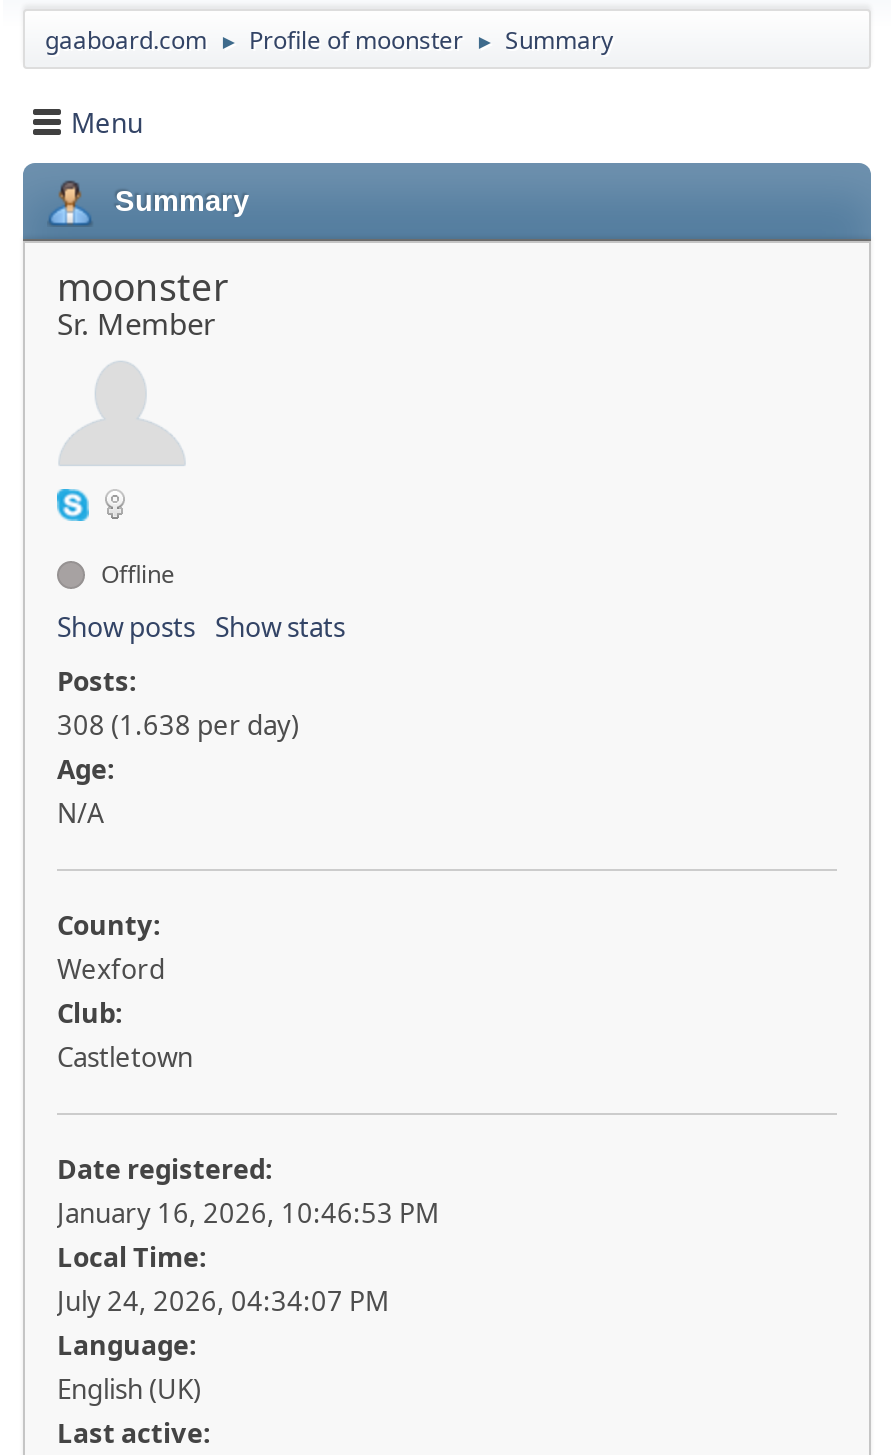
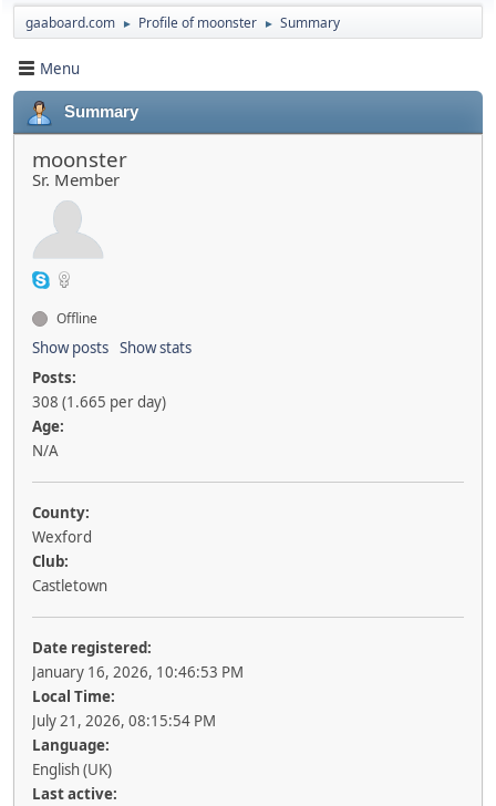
- 308 (1.638 per day)
+ 308 (1.665 per day)

- July 24, 2026, 04:34:07 PM
+ July 21, 2026, 08:15:54 PM
